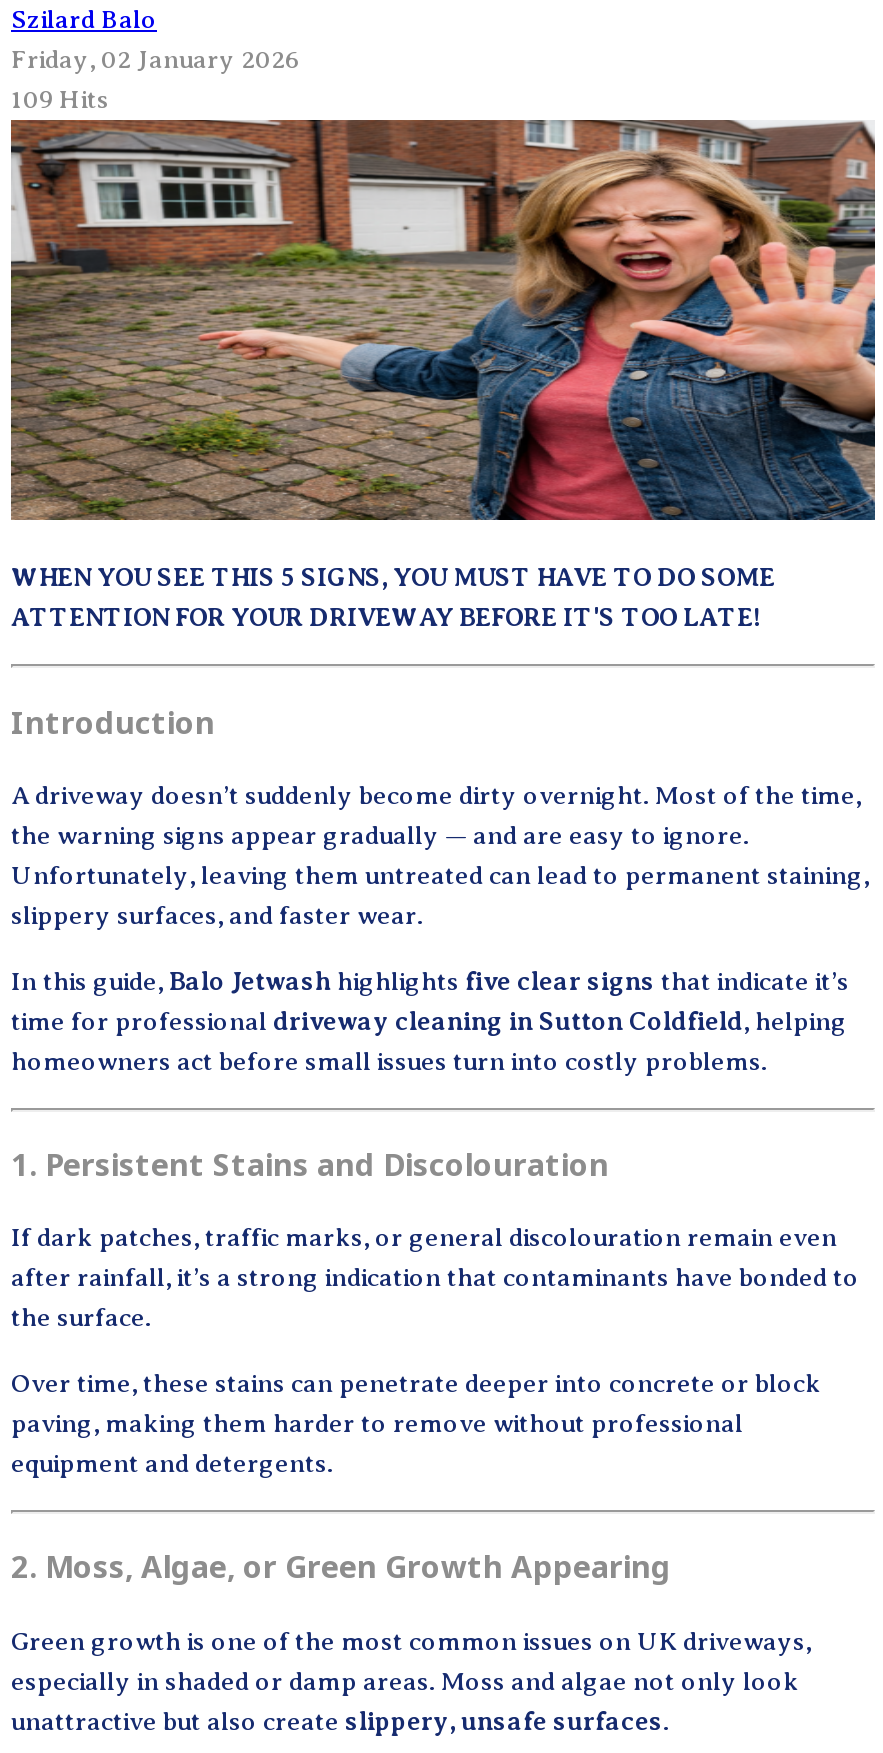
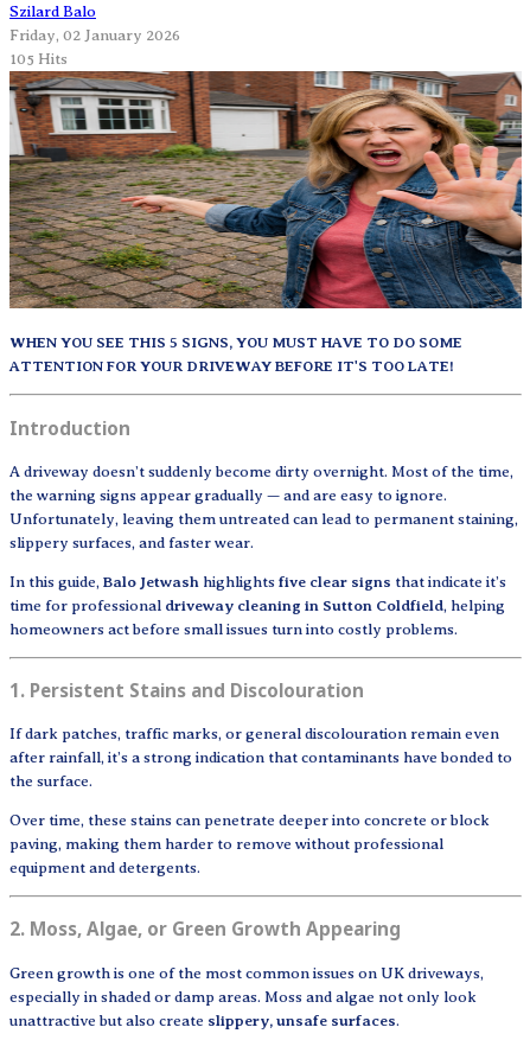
- 109 Hits
+ 105 Hits
